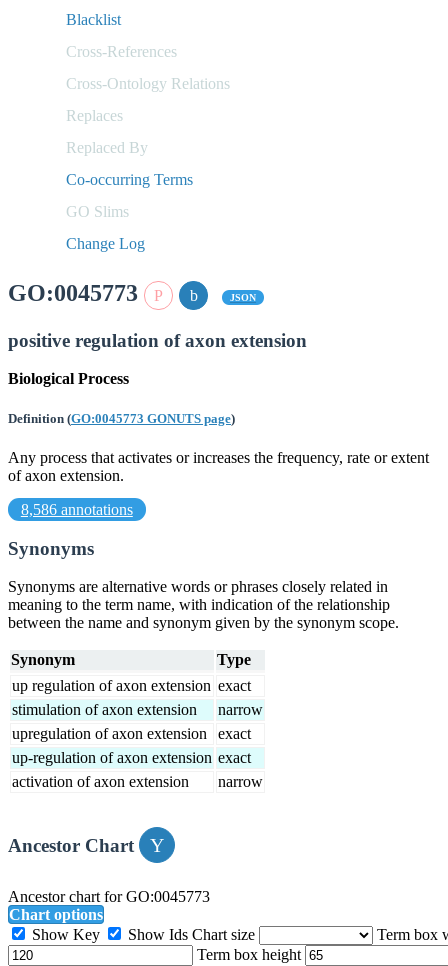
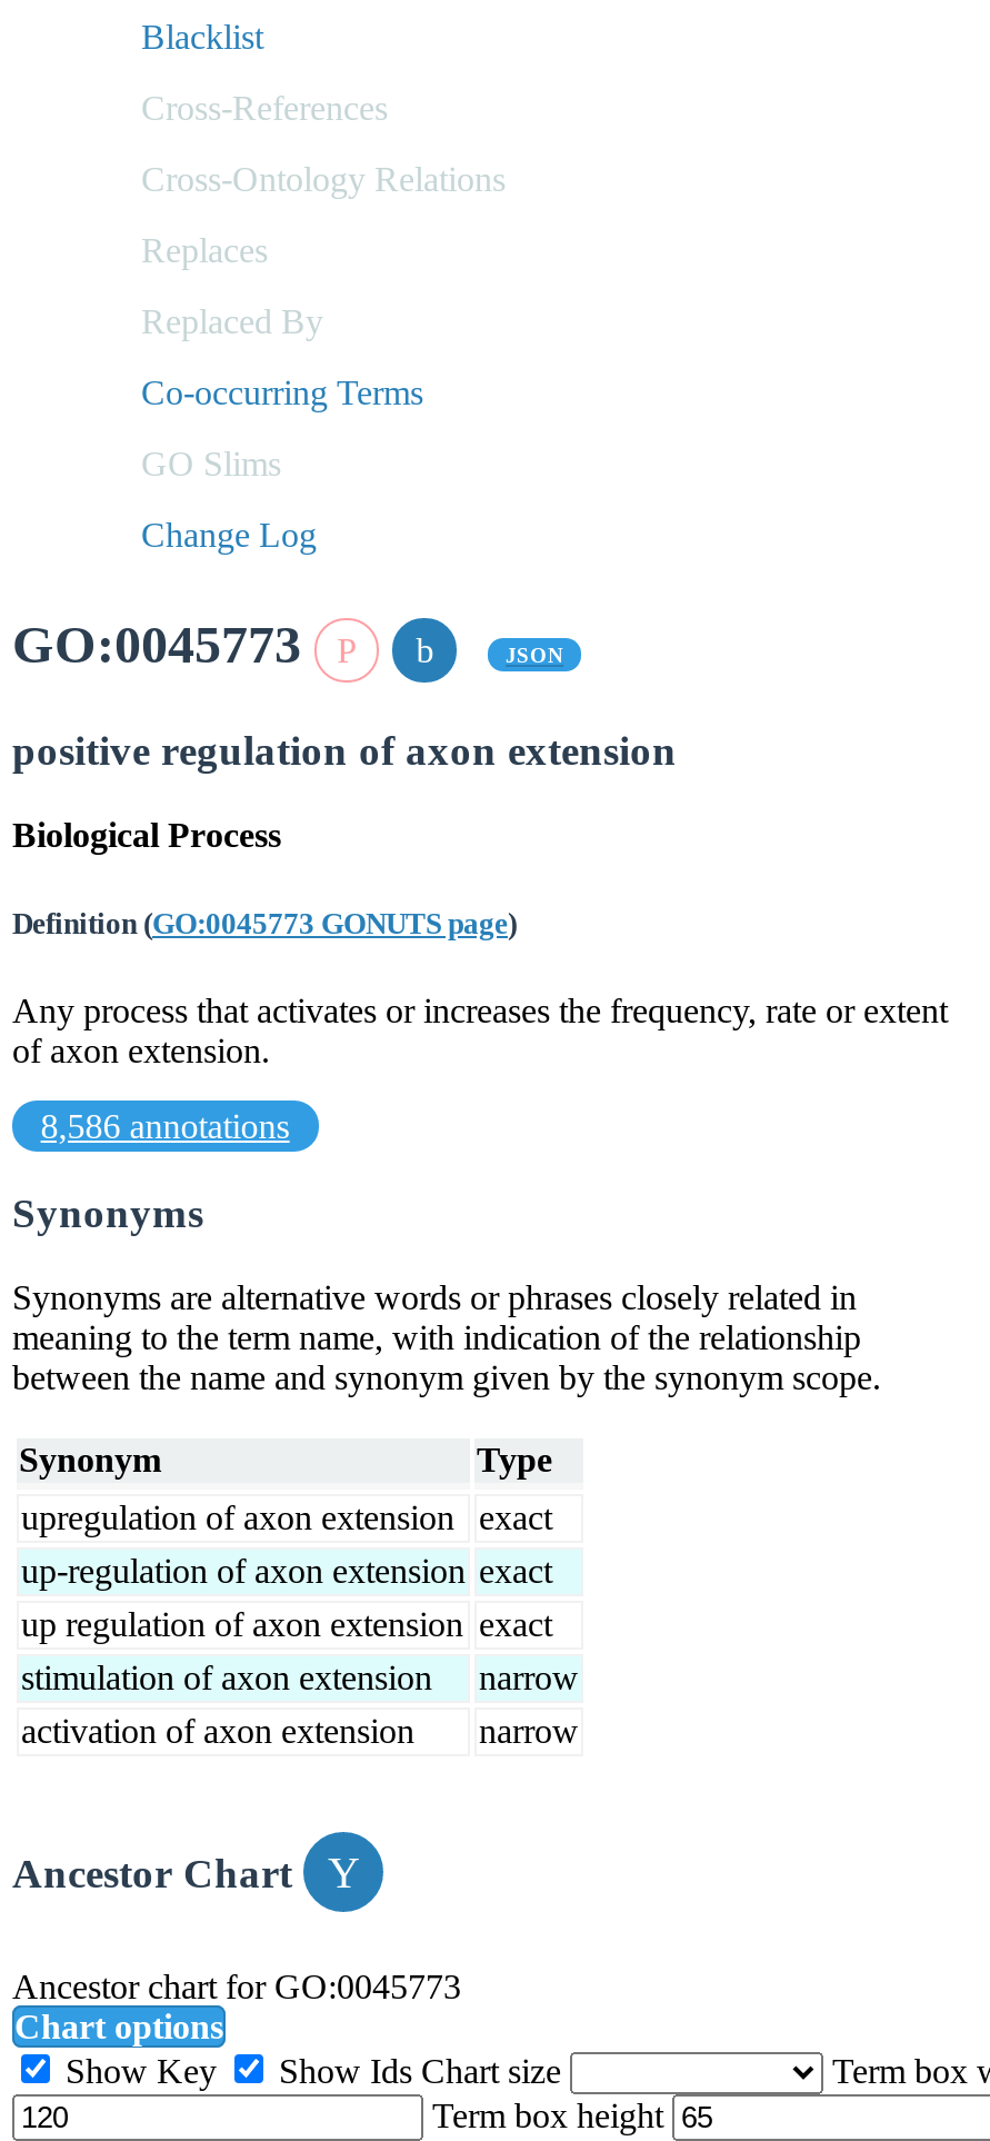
moved down: up regulation of axon extension exact | stimulation of axon extension | narrow

moved up: upregulation of axon extension | exact | up-regulation of axon extension exact
